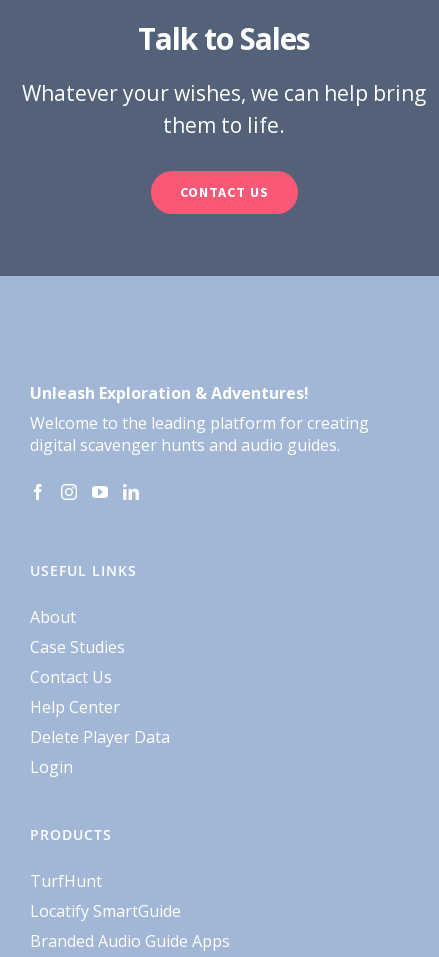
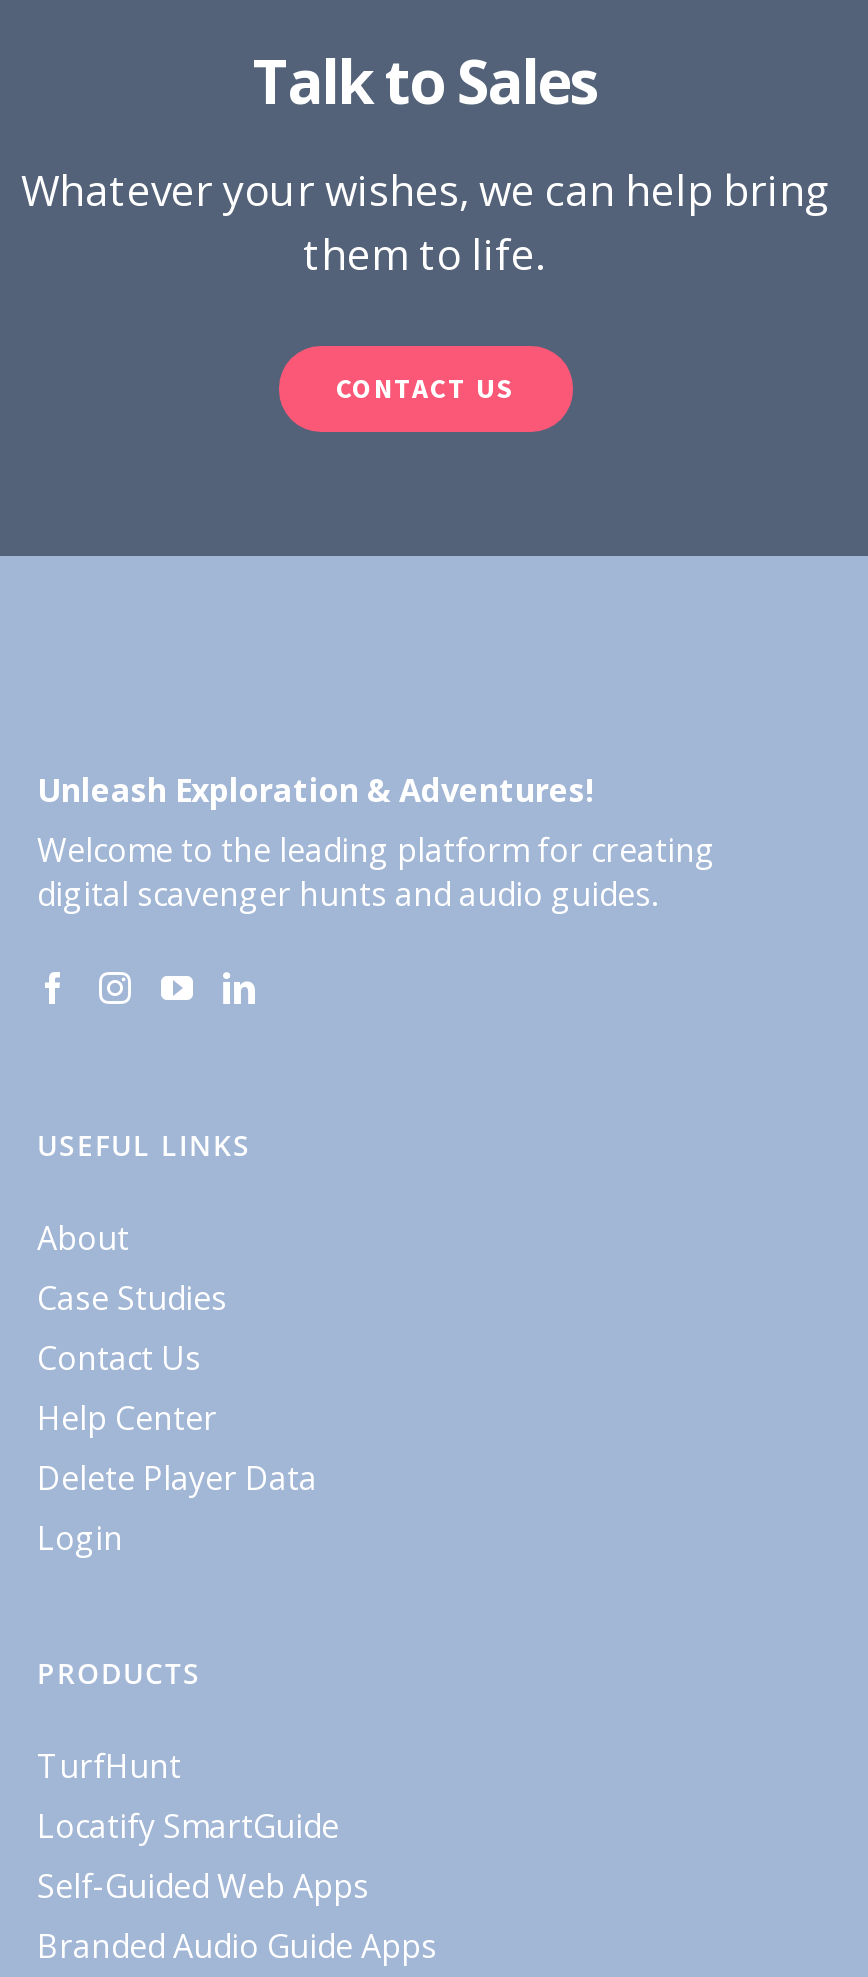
+ Self-Guided Web Apps
